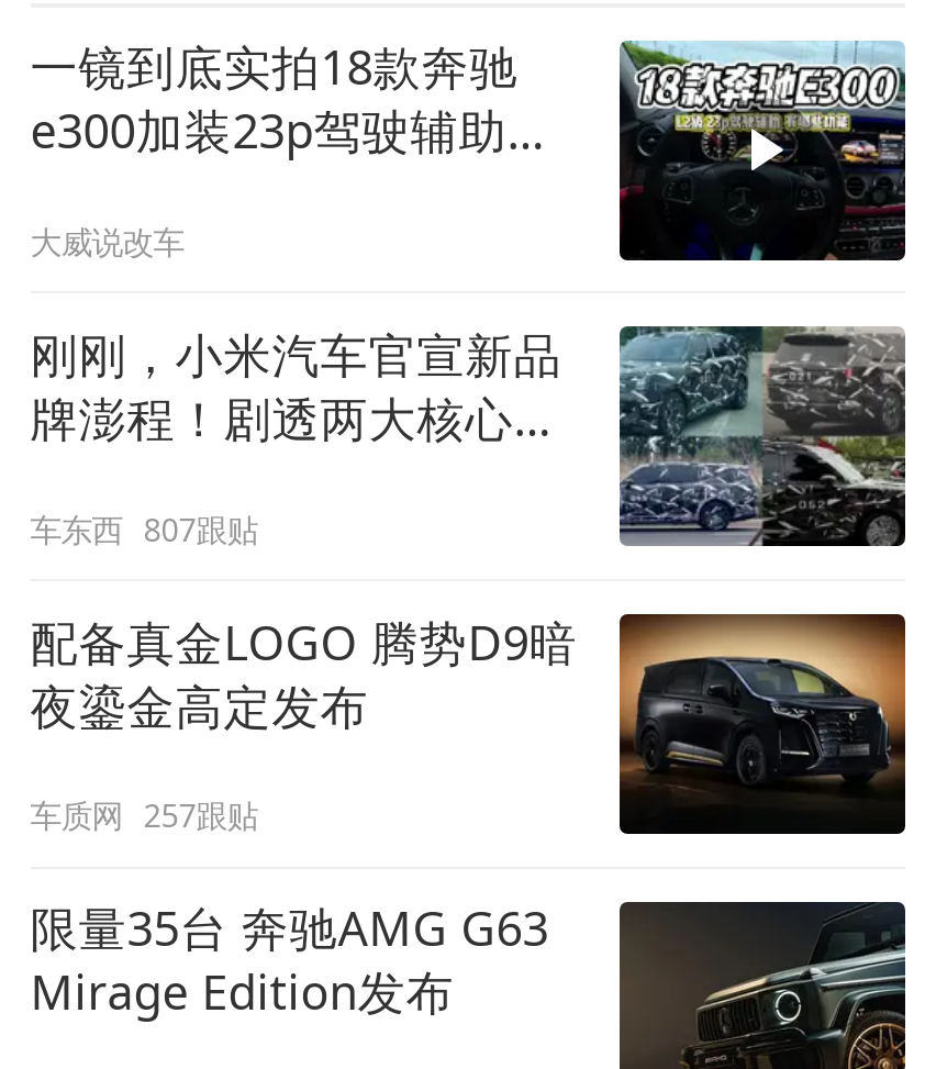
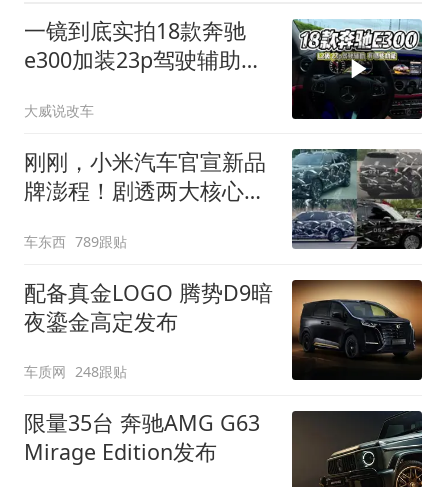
- 车东西 807跟贴
+ 车东西 789跟贴

- 车质网 257跟贴
+ 车质网 248跟贴
